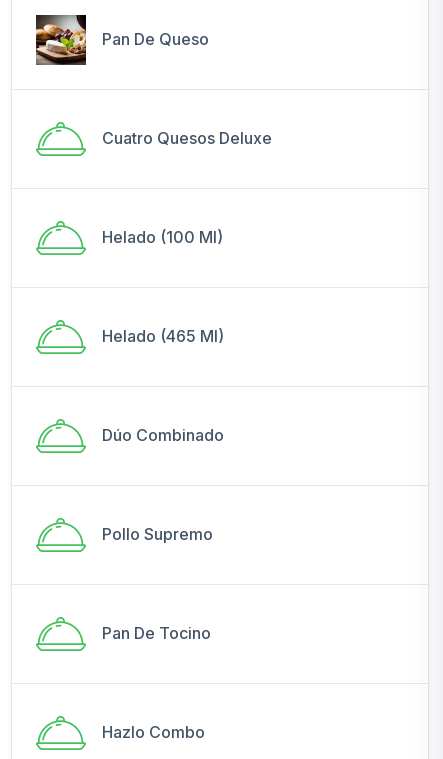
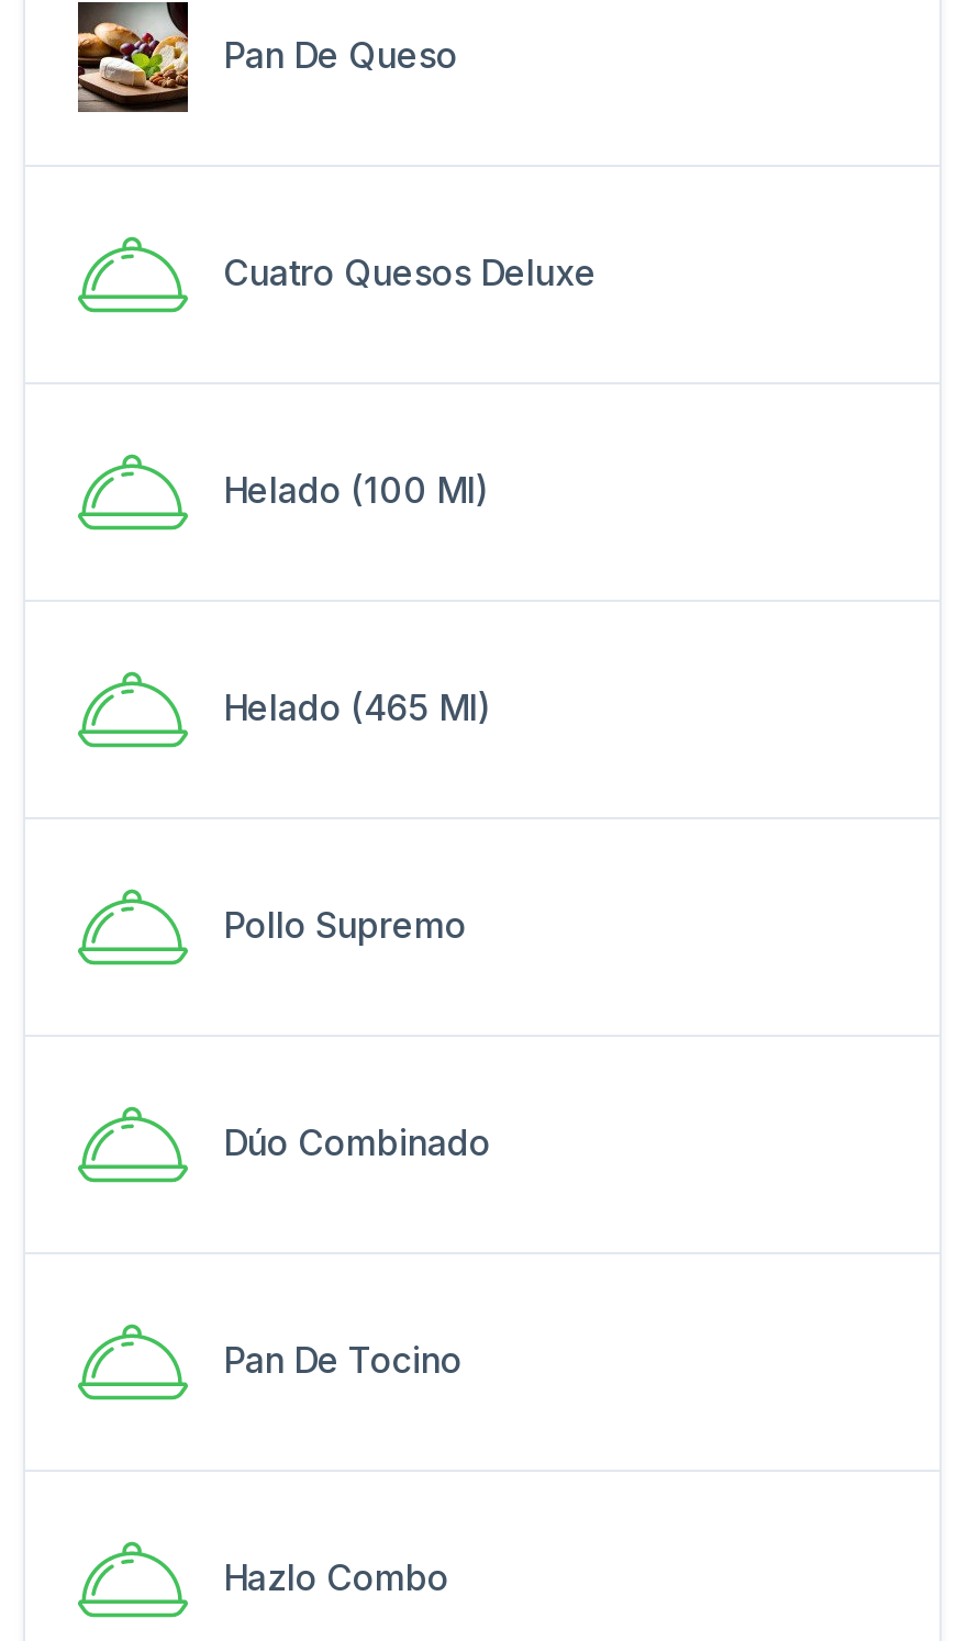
moved down: Dúo Combinado

moved up: Pollo Supremo
